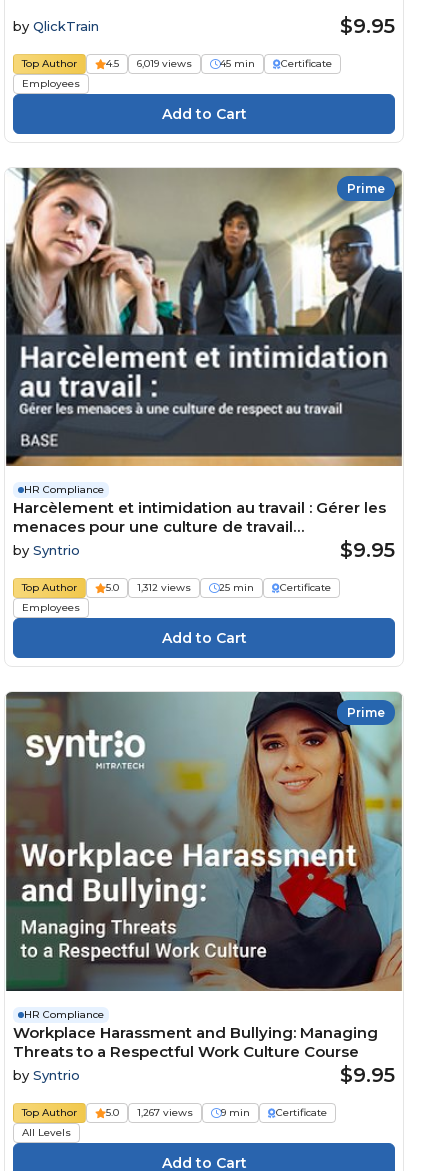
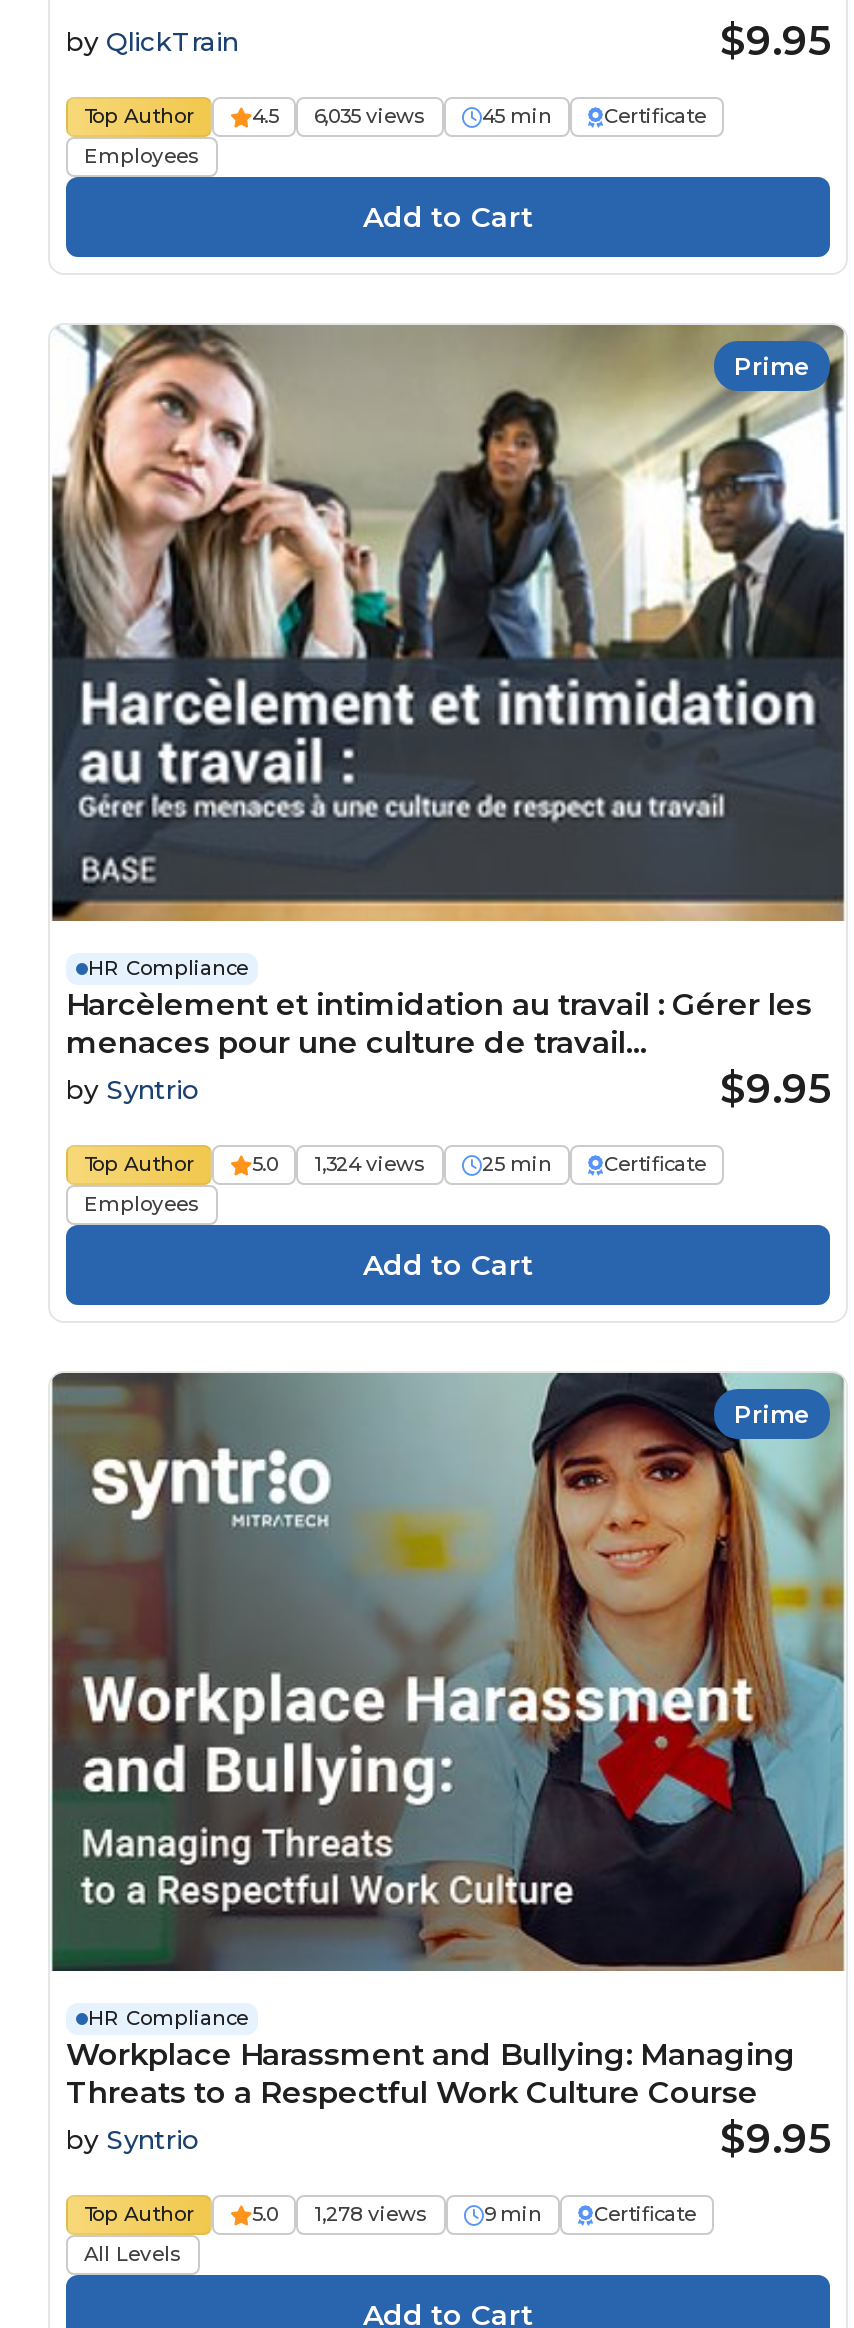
- 4.5 6,019 views
+ 4.5 6,035 views

- 5.0 1,312 views
+ 5.0 1,324 views

- 5.0 1,267 views
+ 5.0 1,278 views
